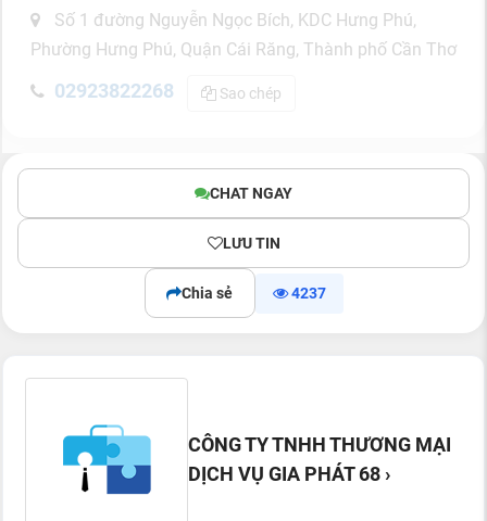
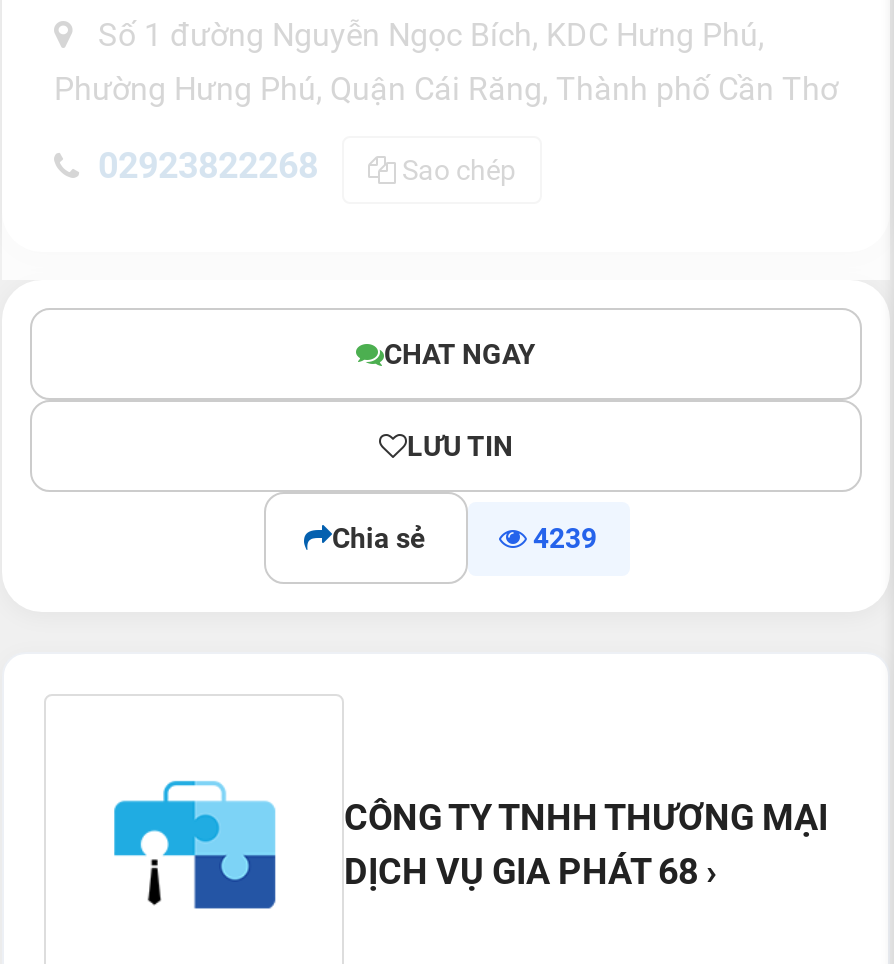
- 4237
+ 4239
